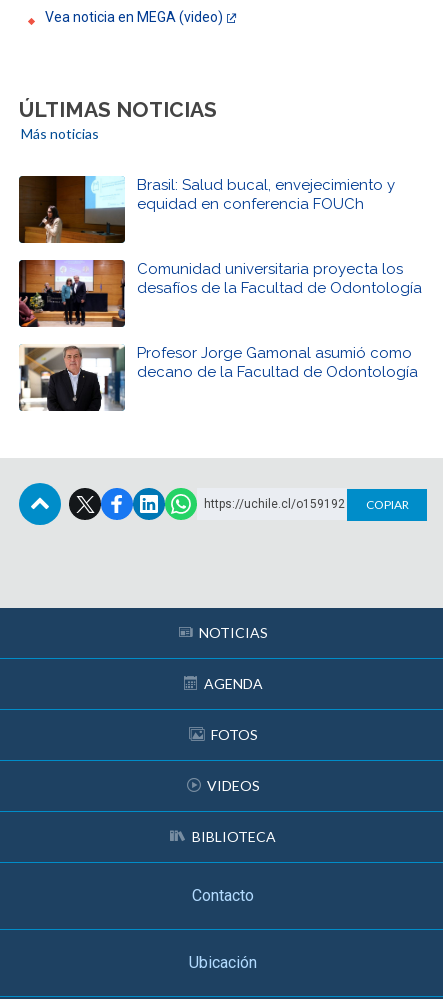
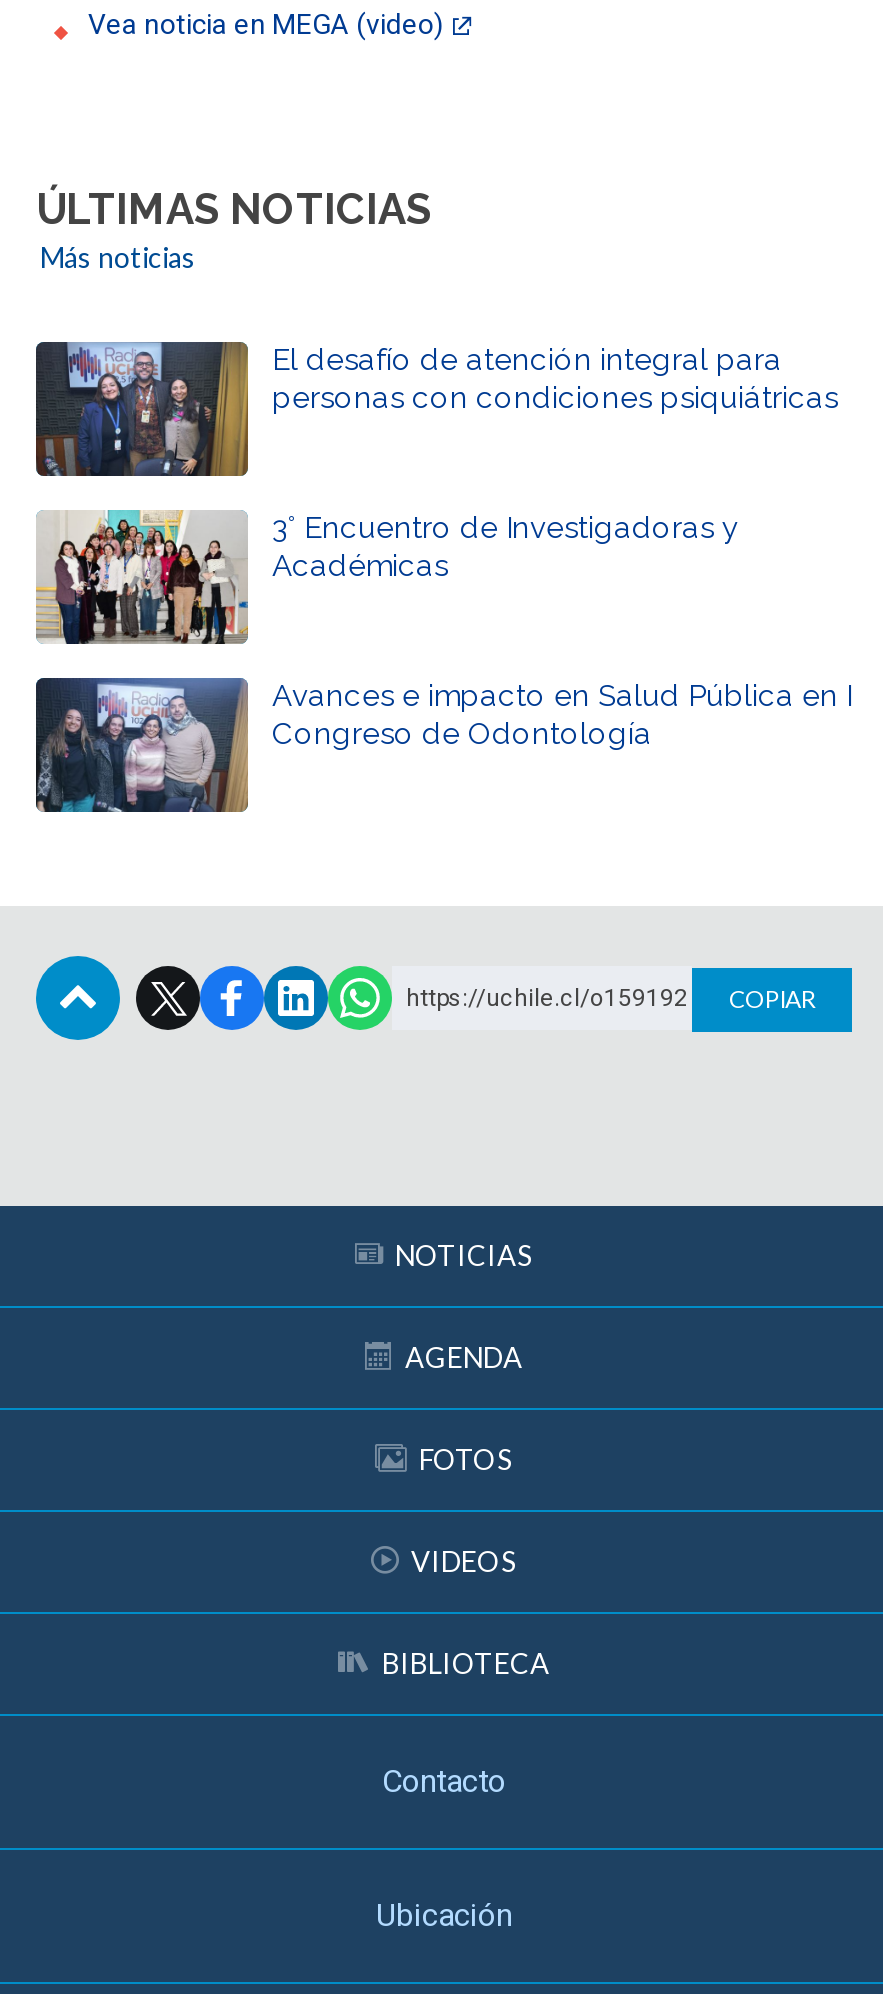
- [image]
- Brasil: Salud bucal, envejecimiento y
- equidad en conferencia FOUCh
+ [image]
+ El desafío de atención integral para
+ personas con condiciones psiquiátricas

- [image]
- Comunidad universitaria proyecta los
- desafíos de la Facultad de Odontología
+ [image]
+ 3° Encuentro de Investigadoras y
+ Académicas

- [image]
- Profesor Jorge Gamonal asumió como
- decano de la Facultad de Odontología
+ [image]
+ Avances e impacto en Salud Pública en I
+ Congreso de Odontología
